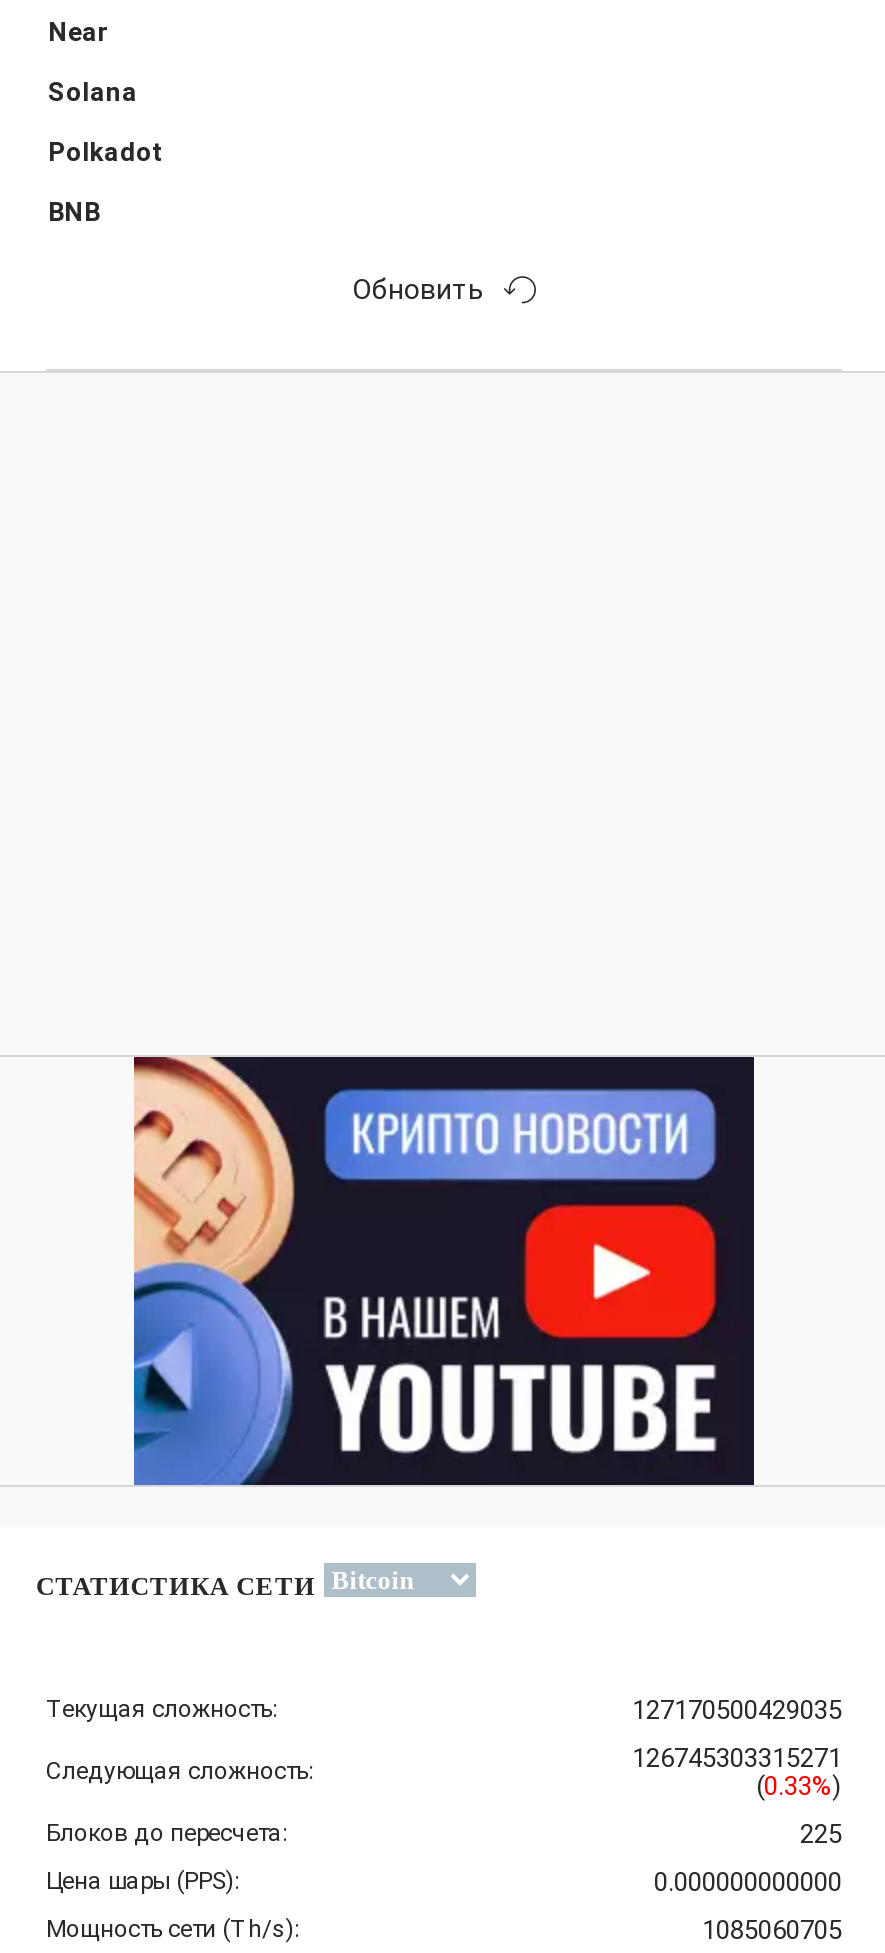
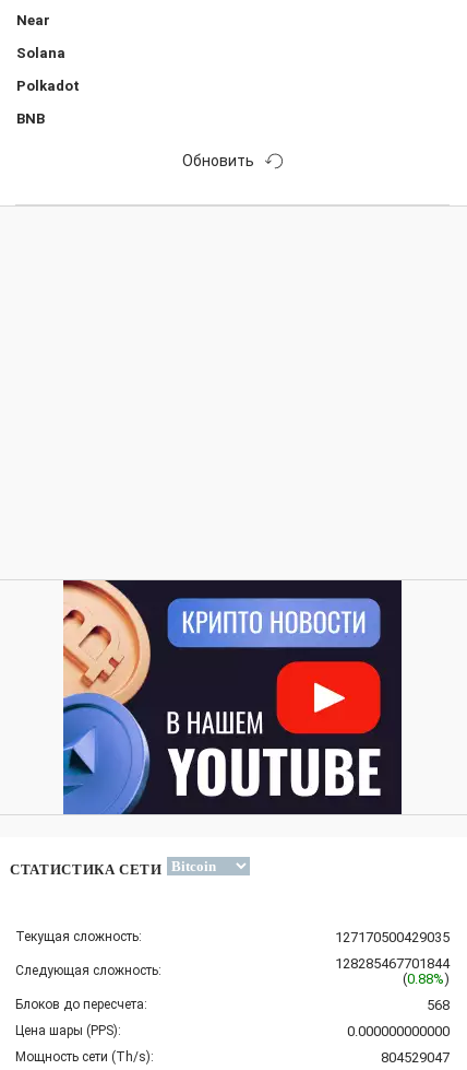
- 126745303315271
+ 128285467701844

- (0.33%)
+ (0.88%)

- 225
+ 568

- 1085060705
+ 804529047
